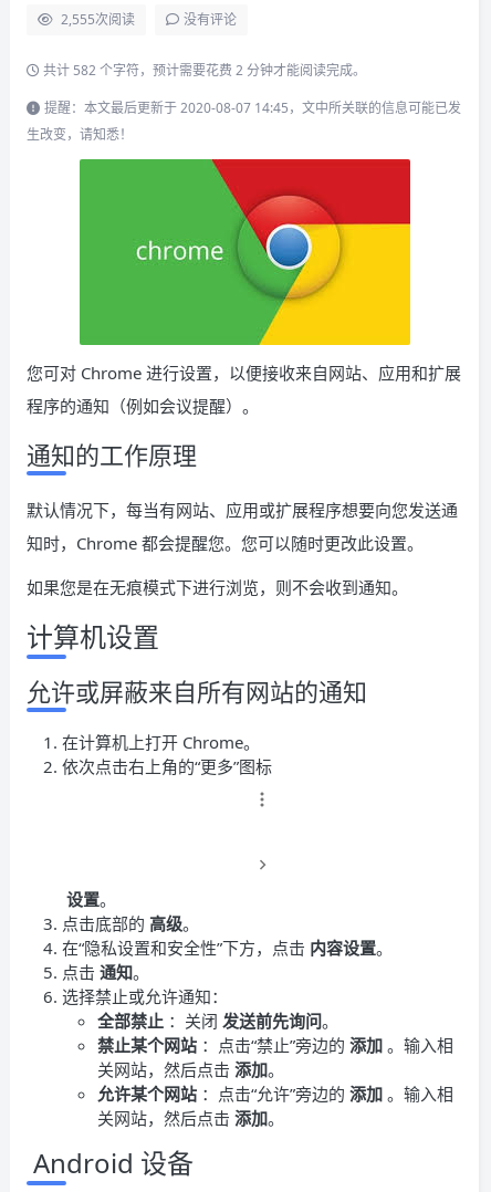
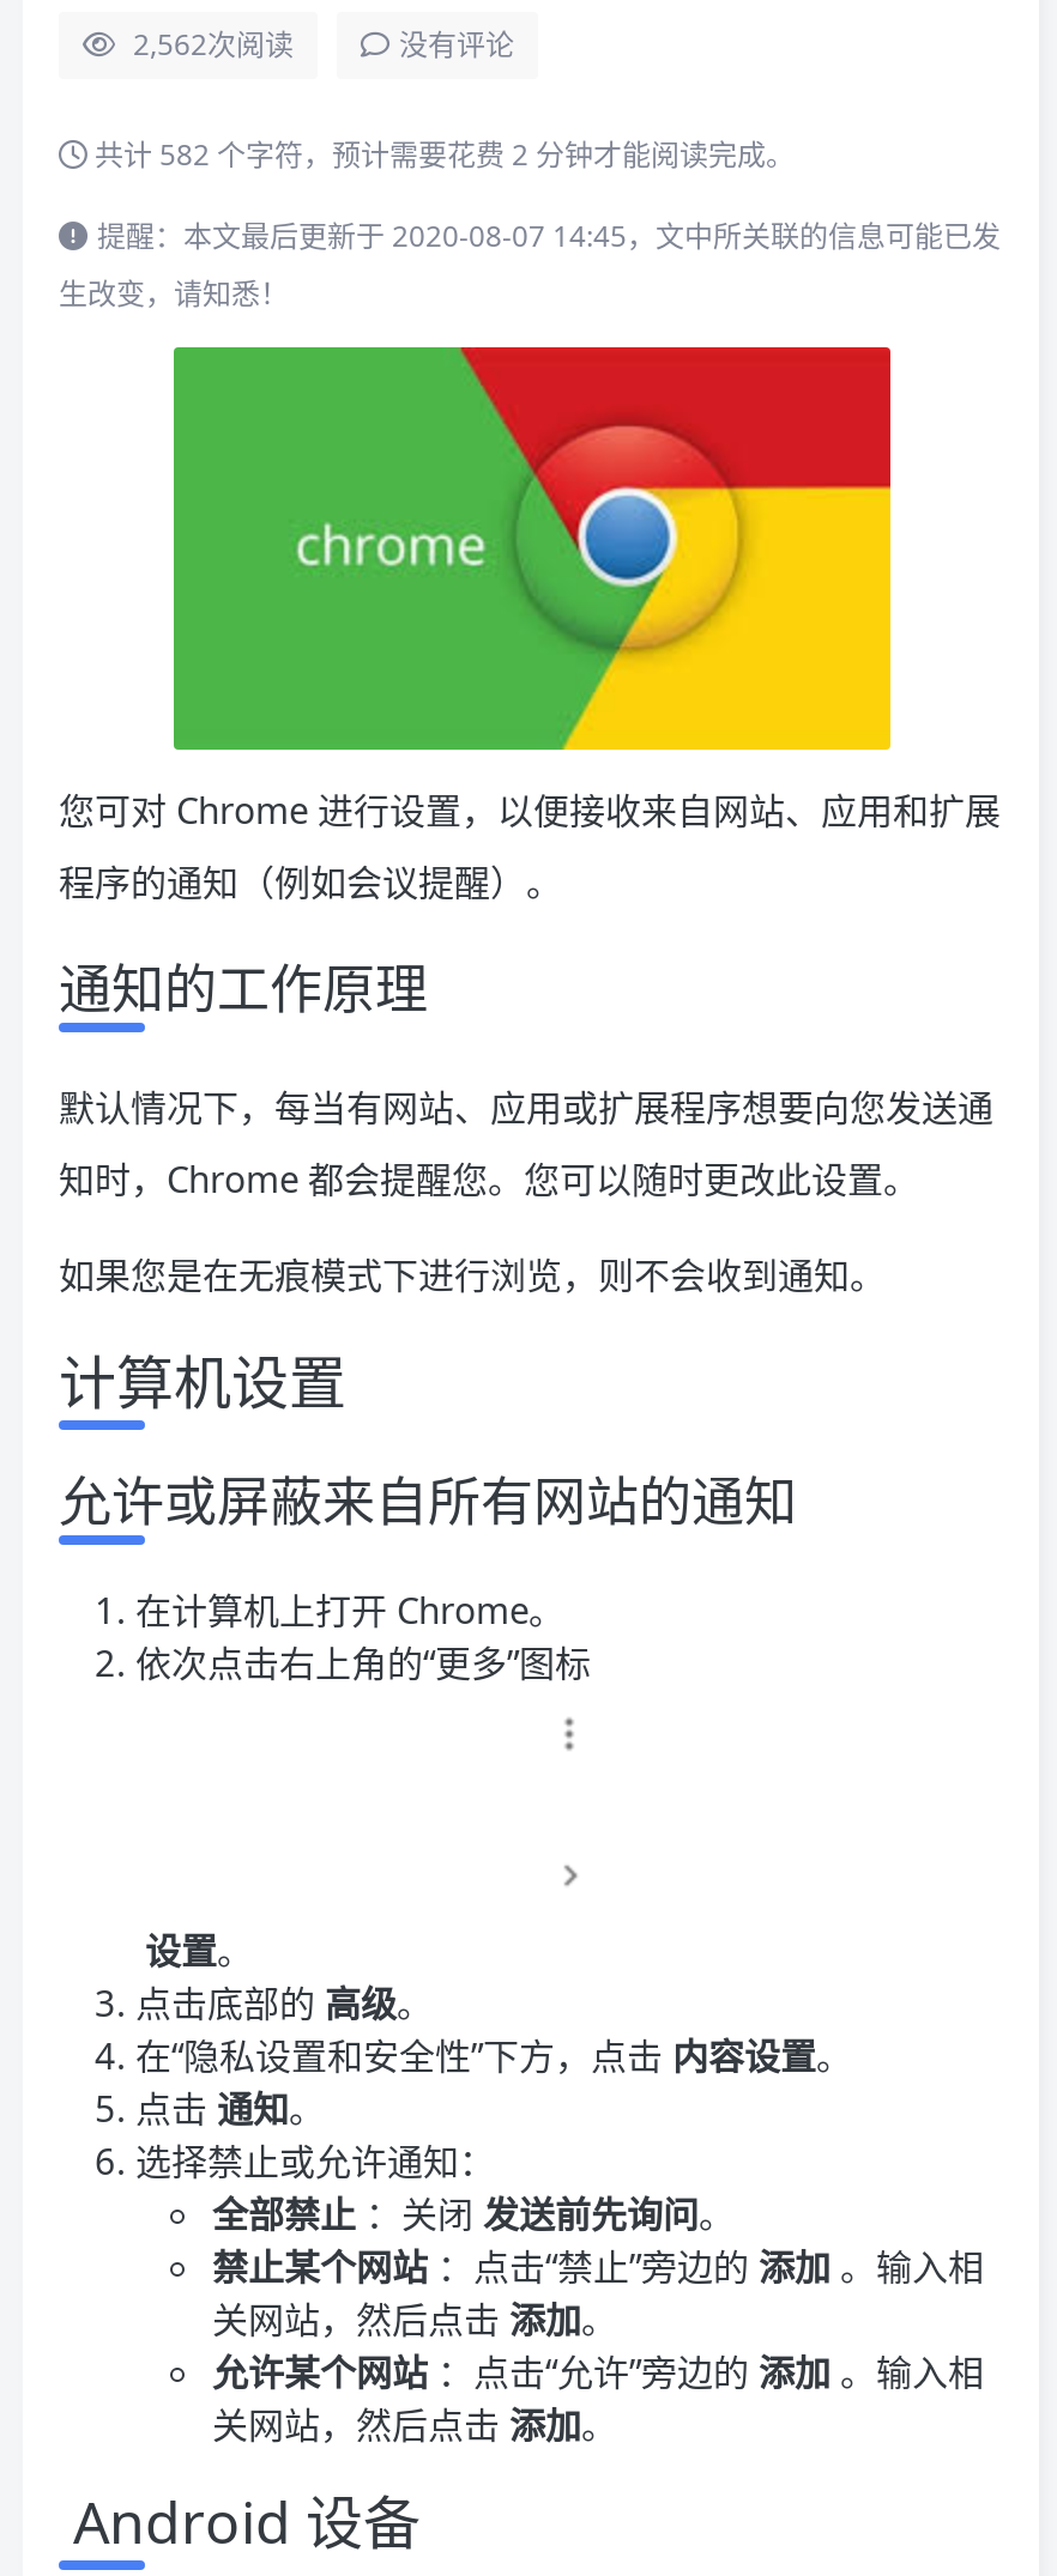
- 2,555次阅读
+ 2,562次阅读
